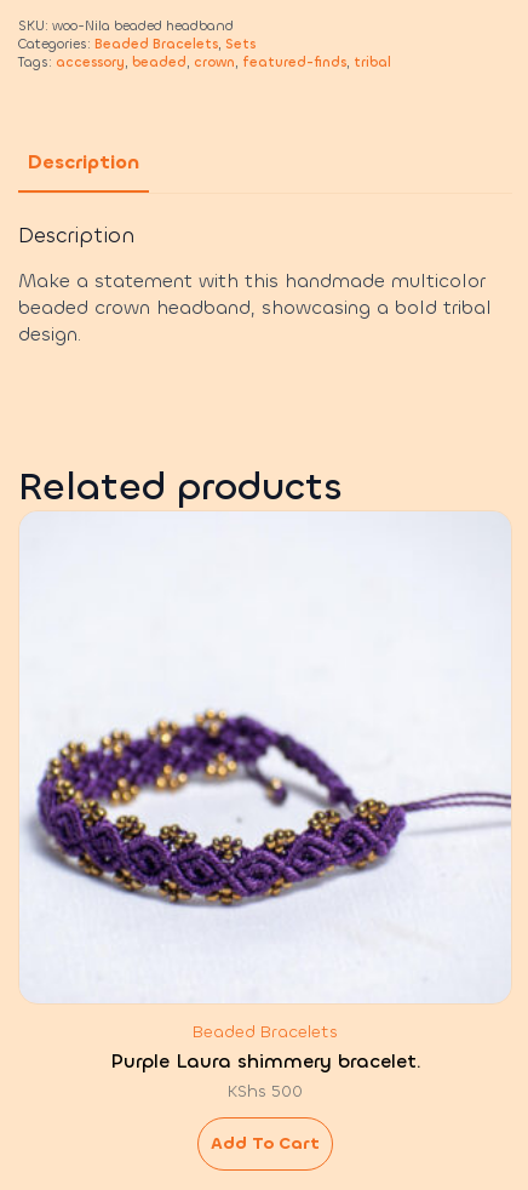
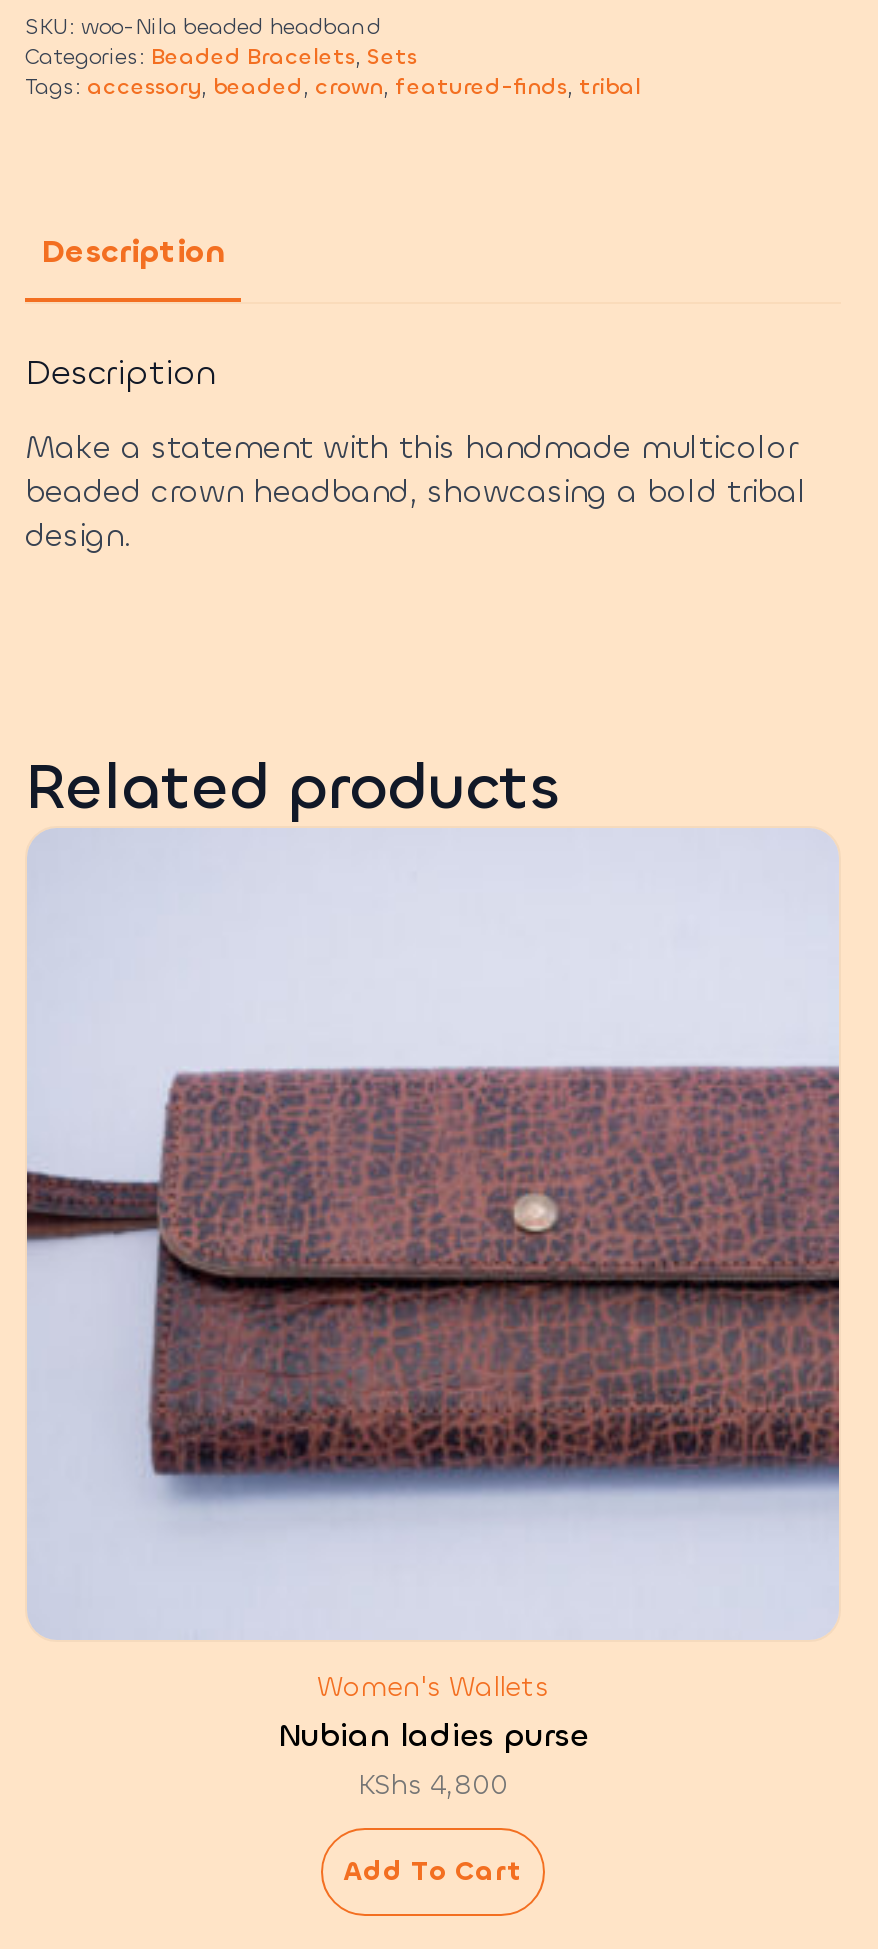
- [image]
- Beaded Bracelets
- Purple Laura shimmery bracelet.
- KShs 500
+ [image]
+ Women's Wallets
+ Nubian ladies purse
+ KShs 4,800
